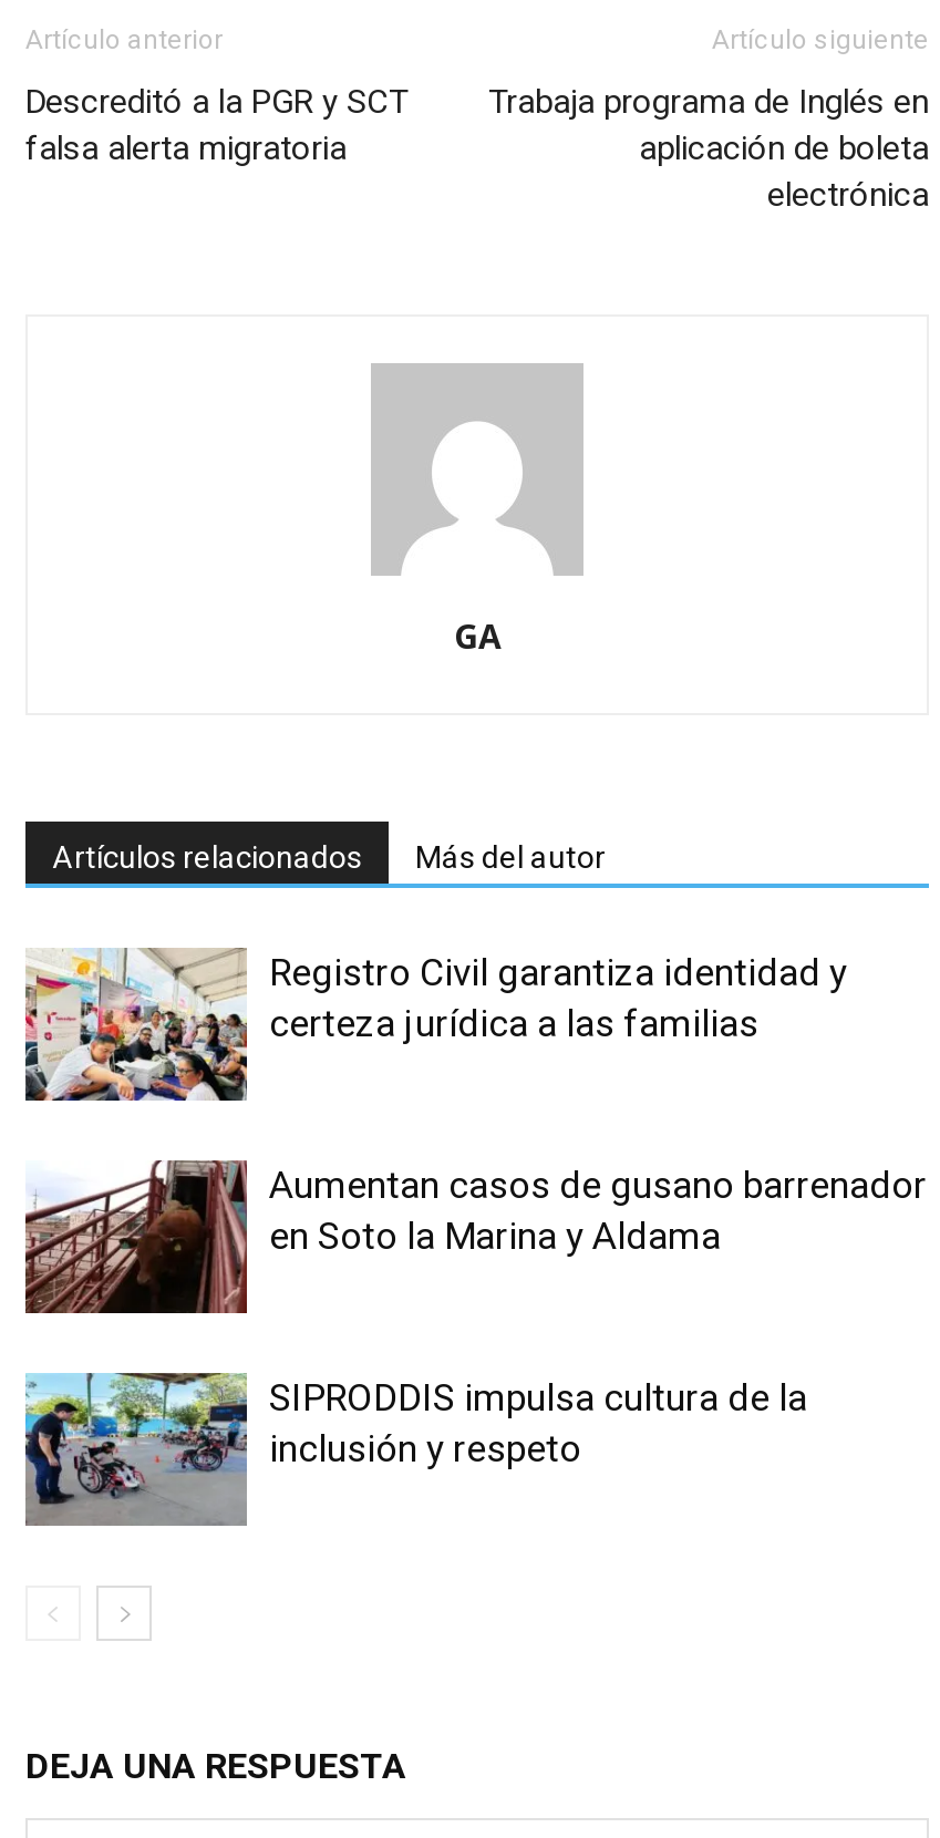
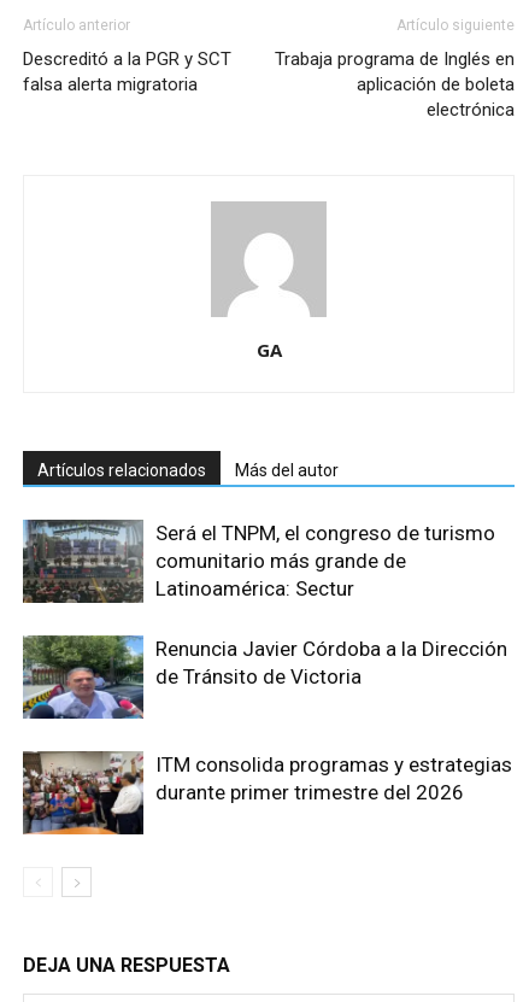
- [image]
- Registro Civil garantiza identidad y
- certeza jurídica a las familias
+ [image]
+ Será el TNPM, el congreso de turismo
+ comunitario más grande de
+ Latinoamérica: Sectur

- [image]
- Aumentan casos de gusano barrenador
- en Soto la Marina y Aldama
+ [image]
+ Renuncia Javier Córdoba a la Dirección
+ de Tránsito de Victoria

- [image]
- SIPRODDIS impulsa cultura de la
- inclusión y respeto
+ [image]
+ ITM consolida programas y estrategias
+ durante primer trimestre del 2026
